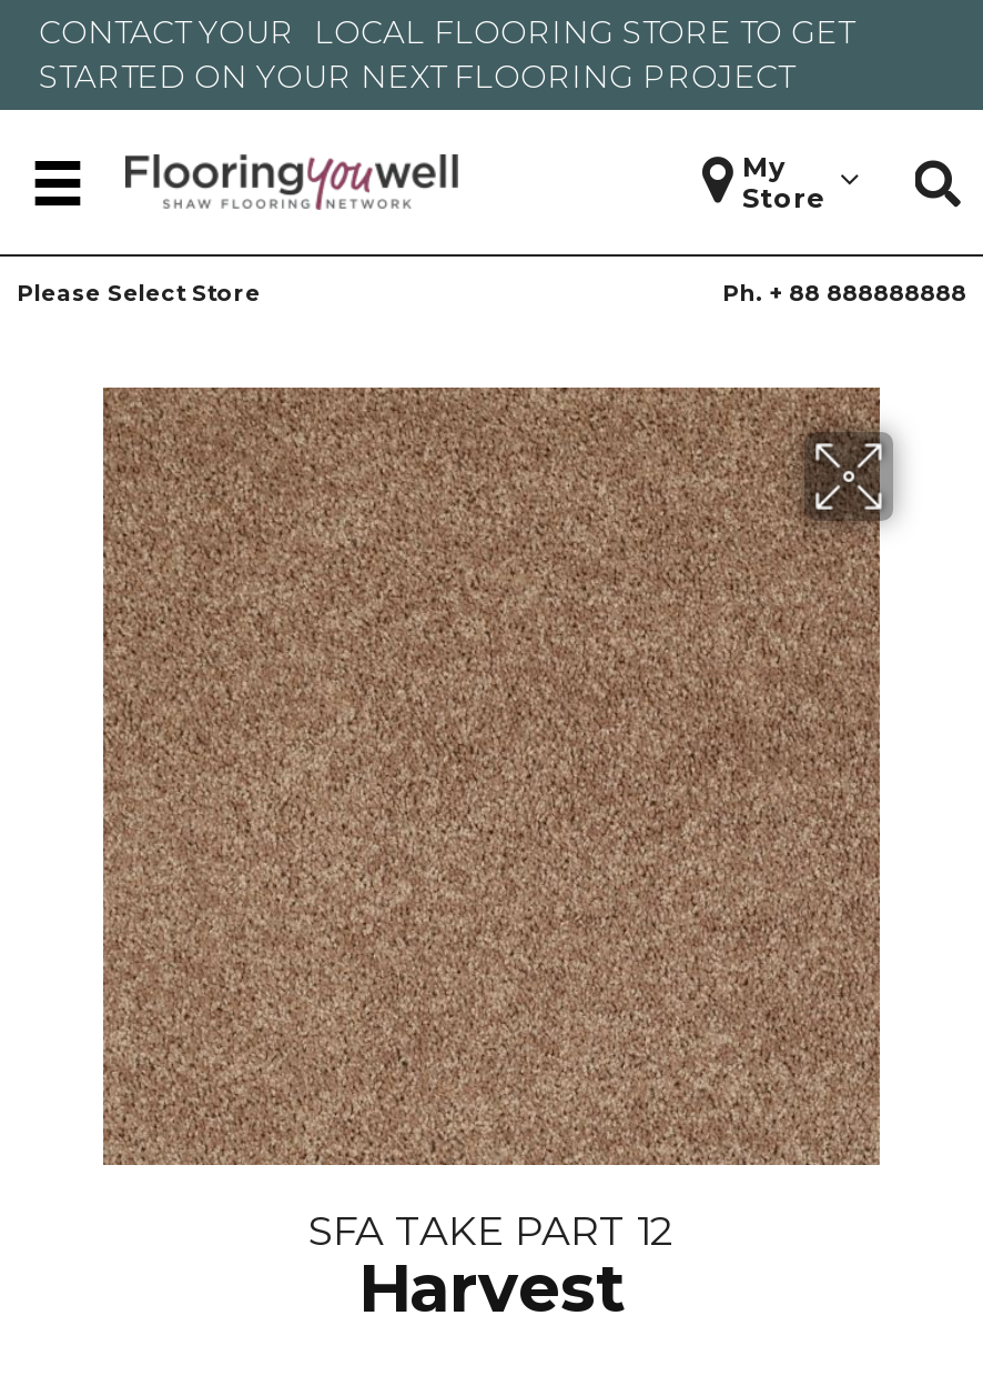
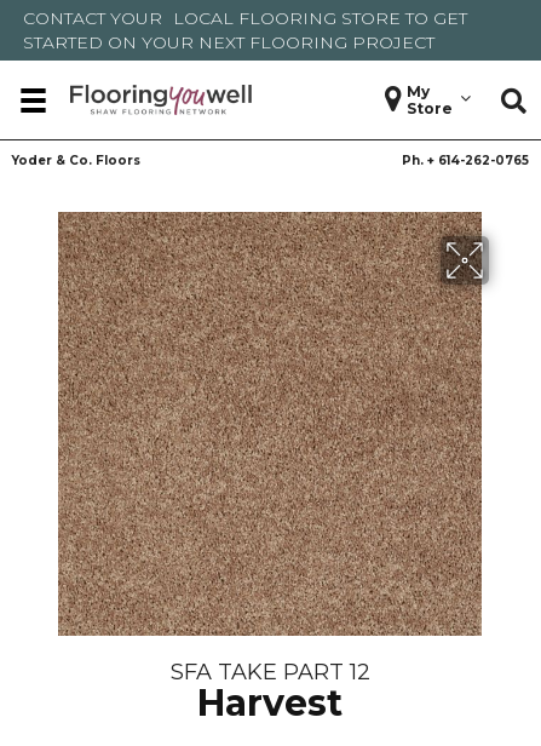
- Please Select Store
- Ph. + 88 888888888
+ Yoder & Co. Floors
+ Ph. + 614-262-0765
